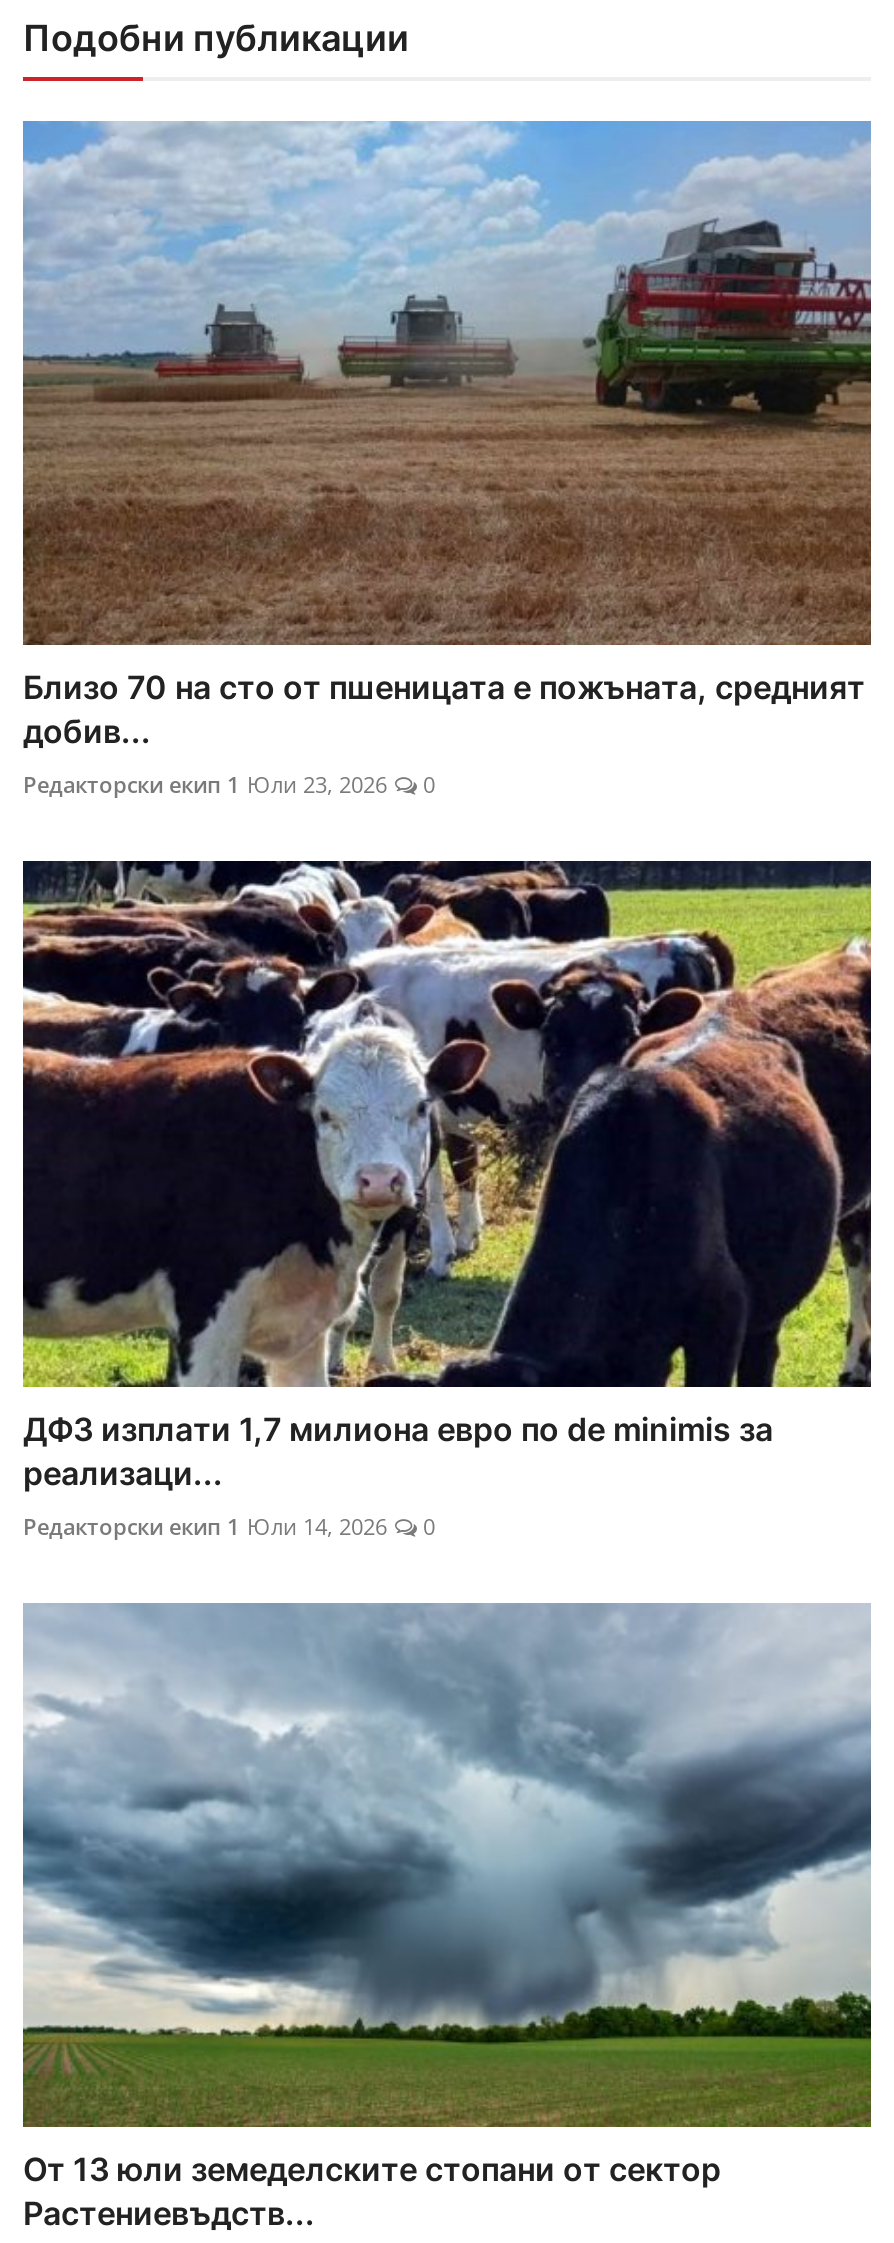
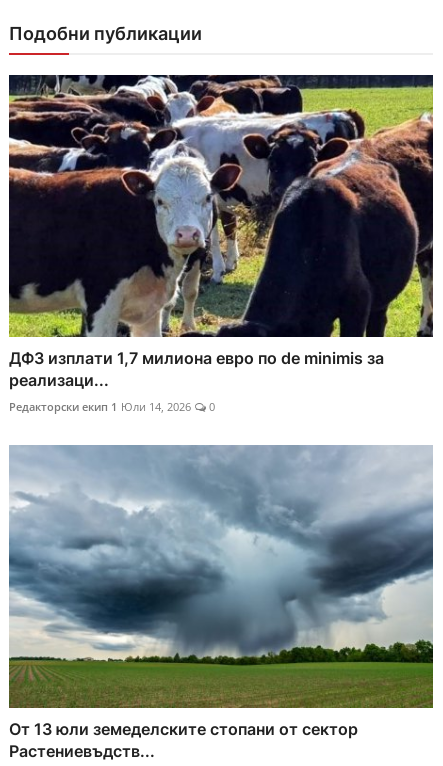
- [image]
- Близо 70 на сто от пшеницата е пожъната, средният
- добив...
- Редакторски екип 1 Юли 23, 2026
- 0
